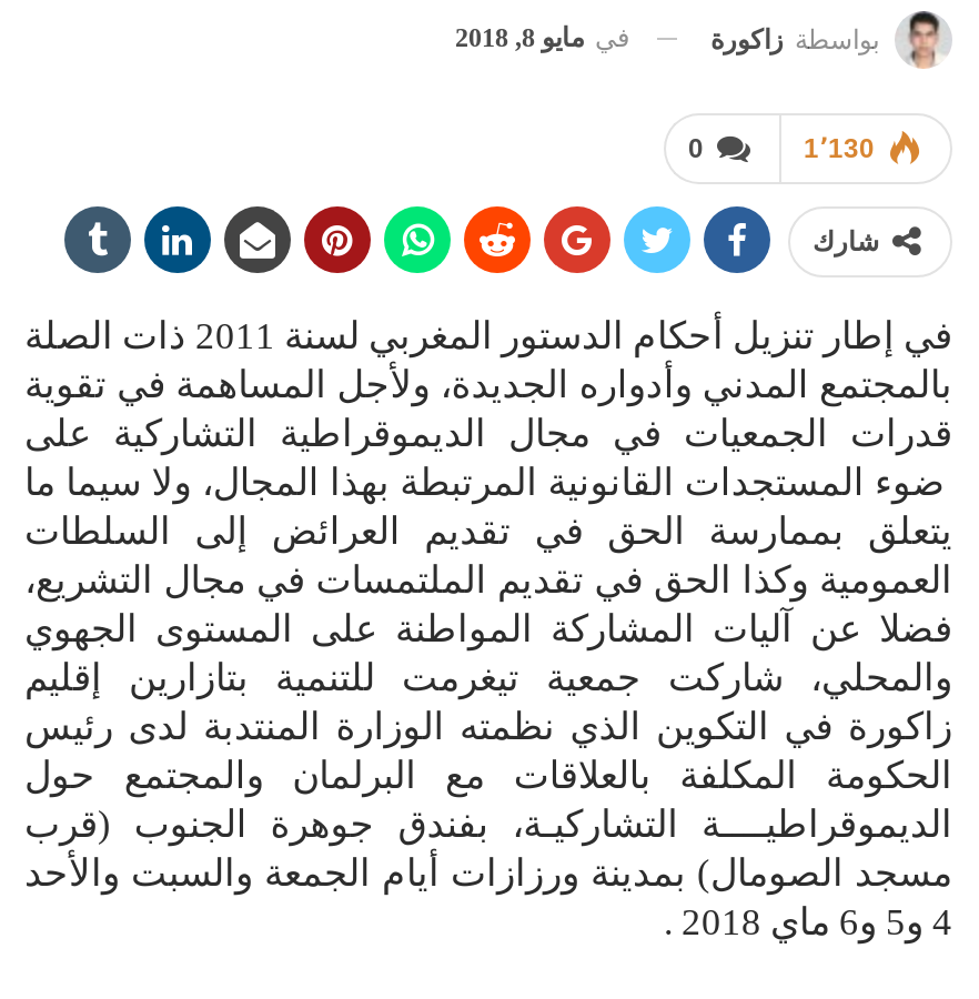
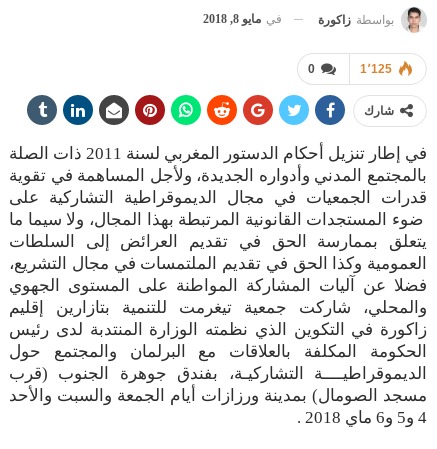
- 1٬130
+ 1٬125
